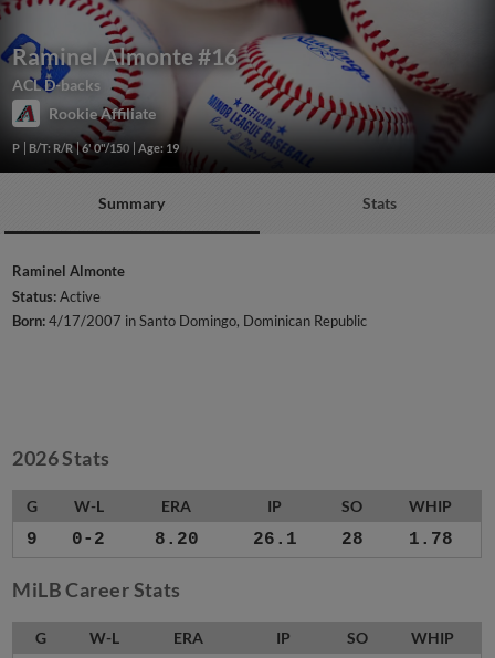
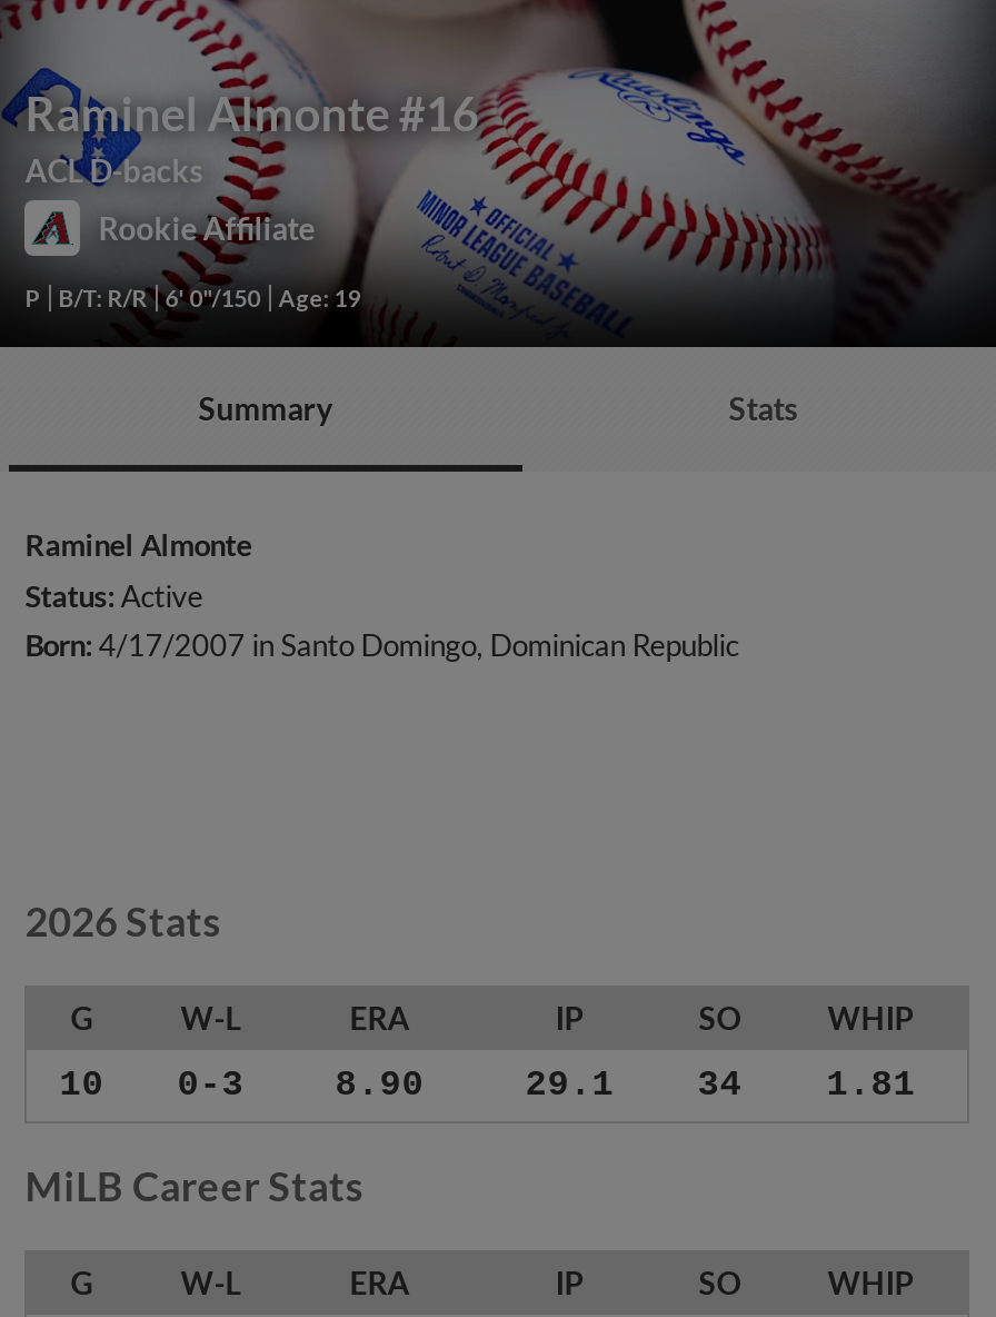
- 9
+ 10

- 0-2
+ 0-3

- 8.20
+ 8.90

- 26.1
+ 29.1

- 28
+ 34

- 1.78
+ 1.81
